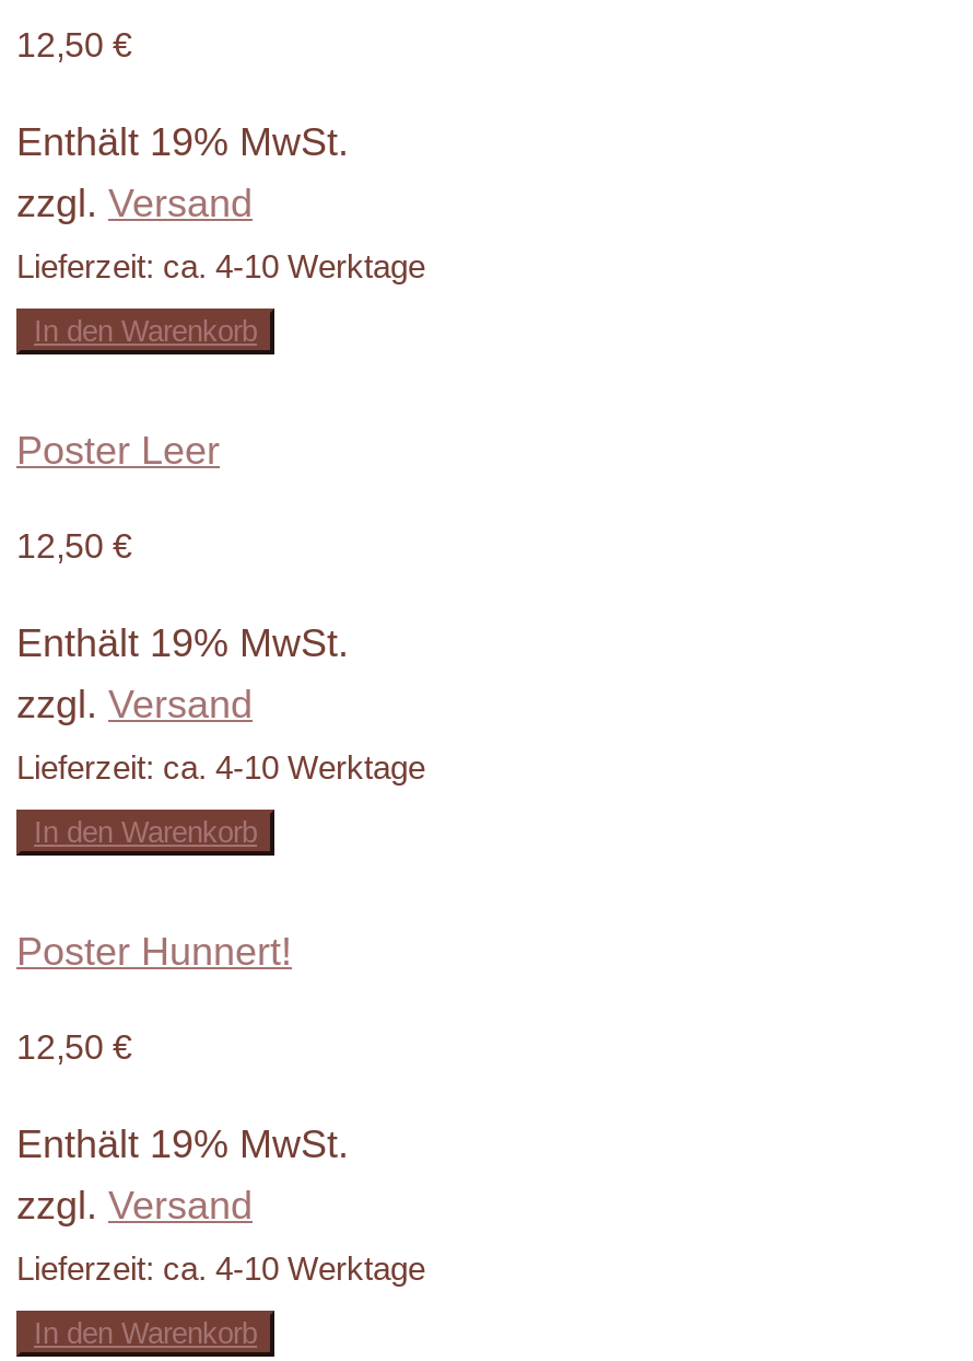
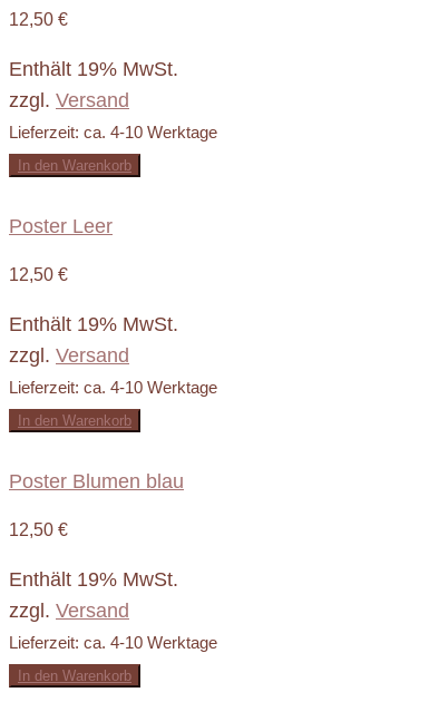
- Poster Hunnert!
+ Poster Blumen blau
